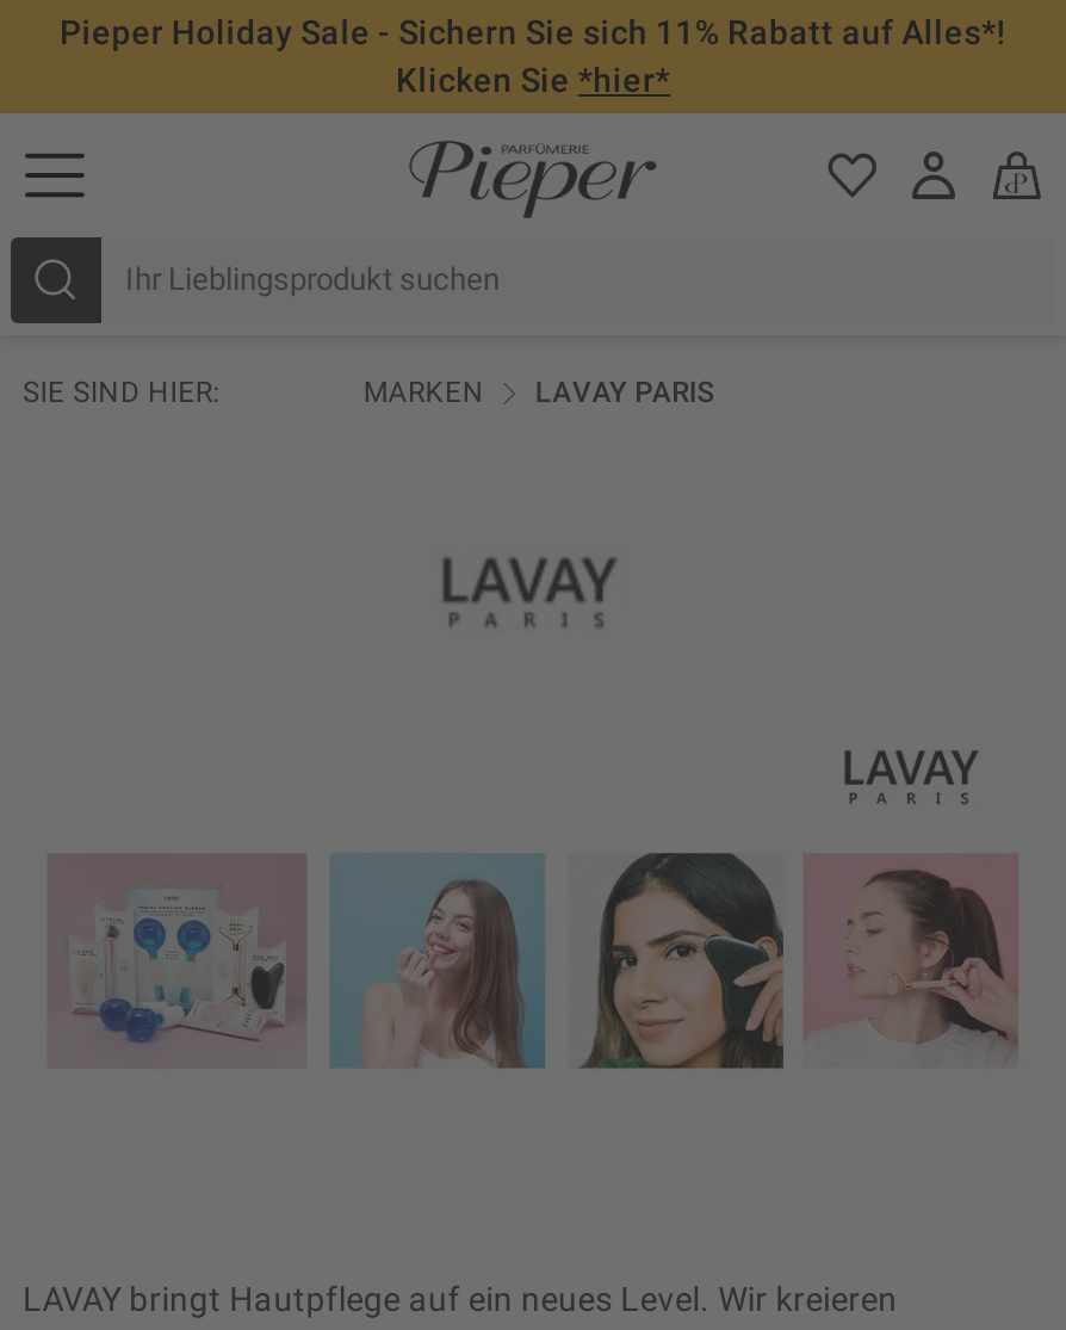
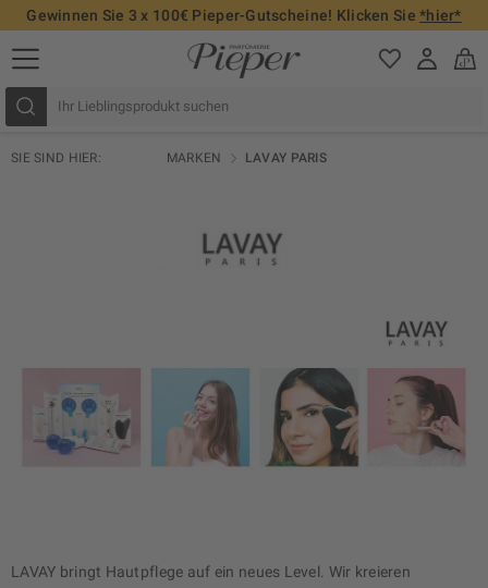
- Pieper Holiday Sale - Sichern Sie sich 11% Rabatt auf Alles*!
- Klicken Sie *hier*
+ Gewinnen Sie 3 x 100€ Pieper-Gutscheine! Klicken Sie *hier*
